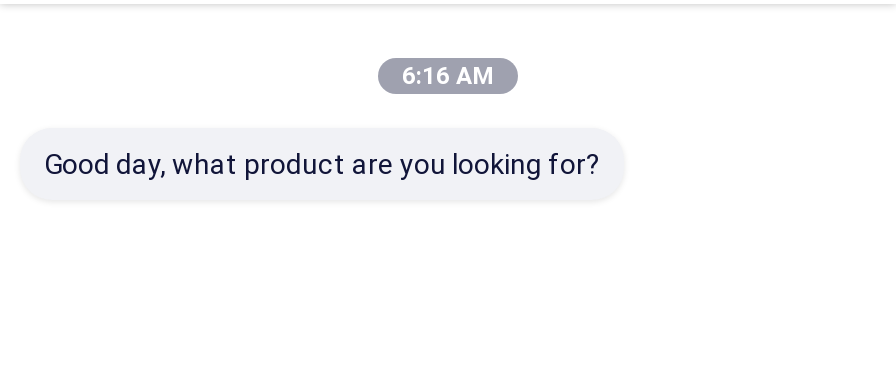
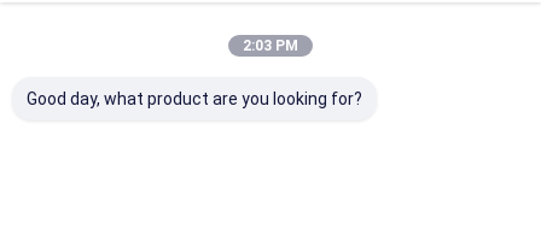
- 6:16 AM
+ 2:03 PM
